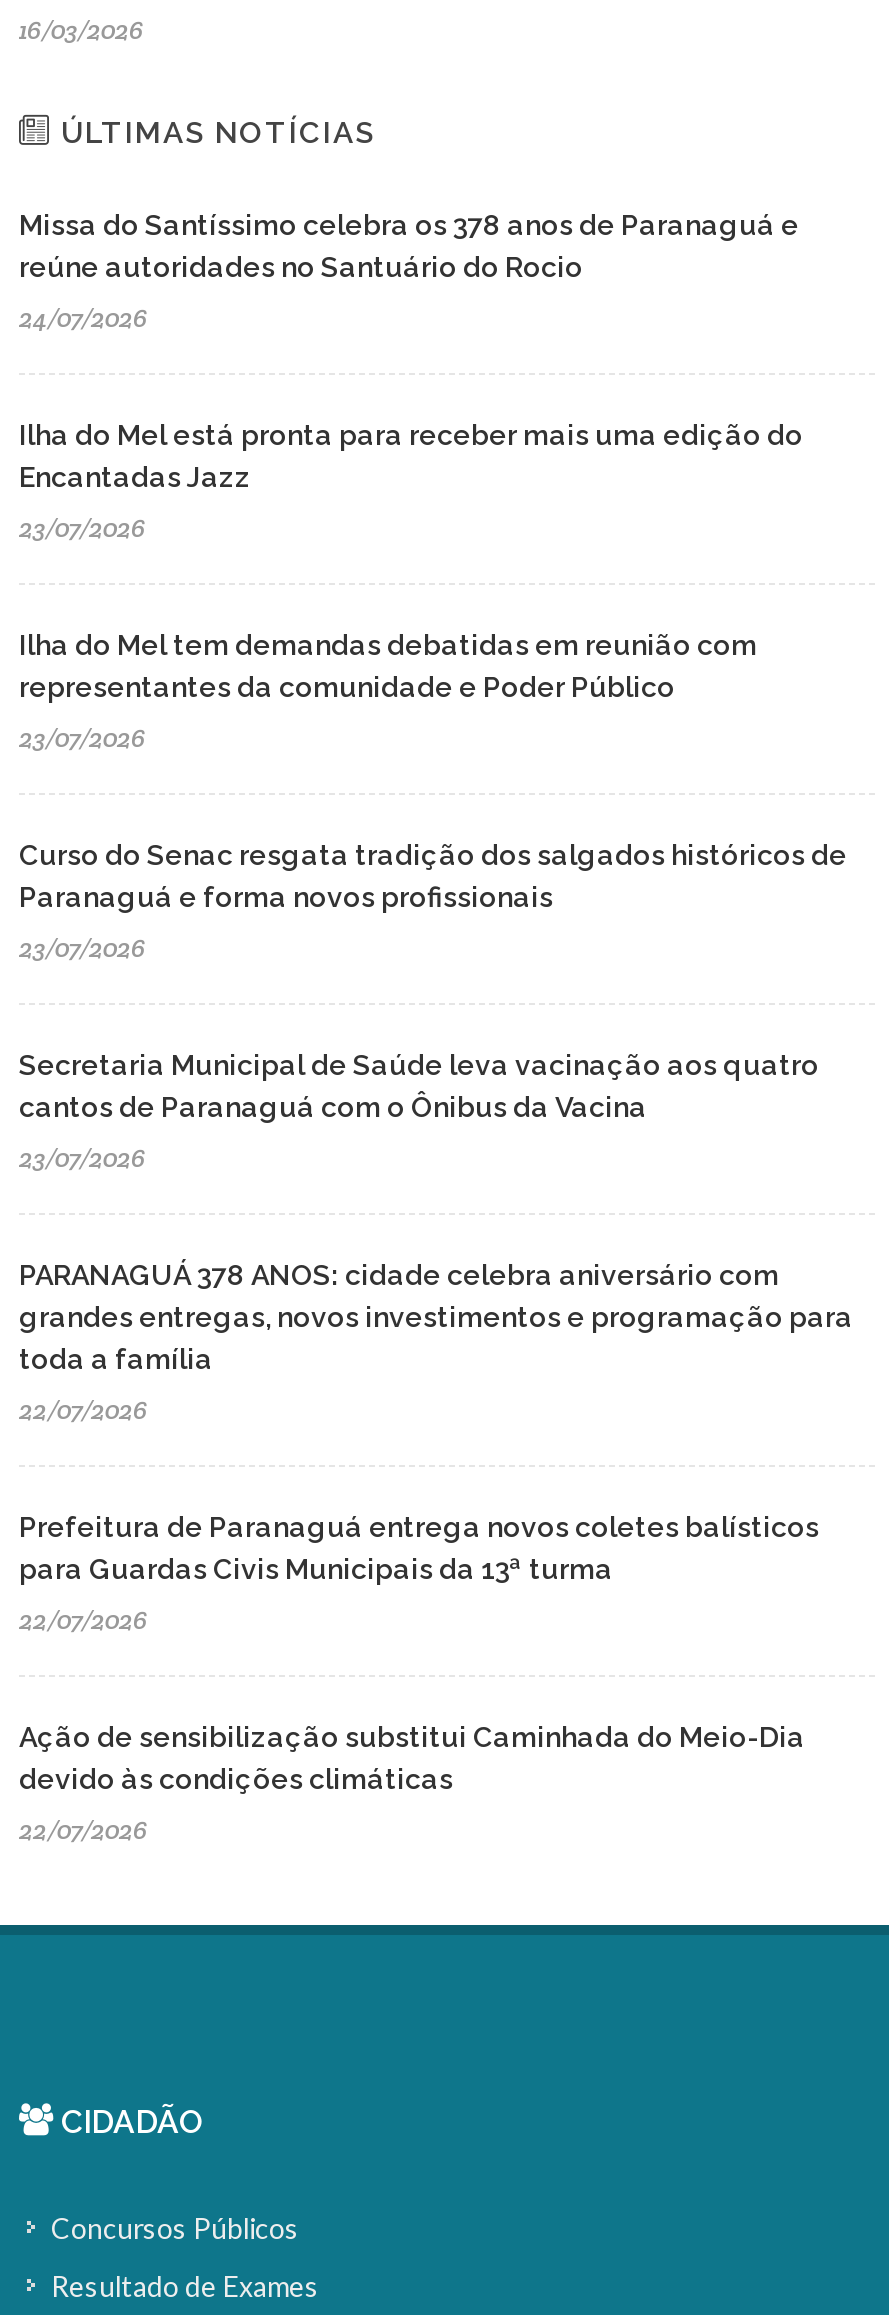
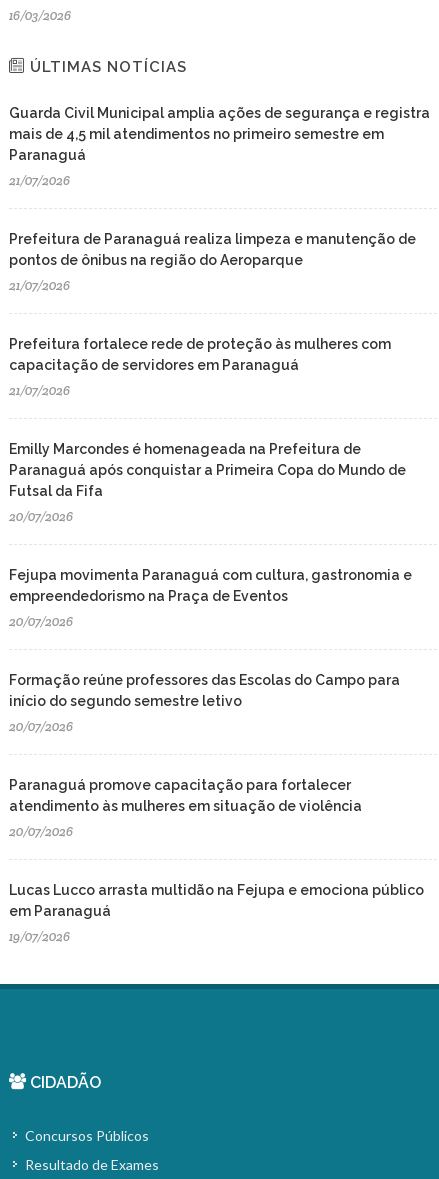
- Missa do Santíssimo celebra os 378 anos de Paranaguá e
- reúne autoridades no Santuário do Rocio
+ Guarda Civil Municipal amplia ações de segurança e registra
+ mais de 4,5 mil atendimentos no primeiro semestre em
+ Paranaguá

- 24/07/2026
+ 21/07/2026

- Ilha do Mel está pronta para receber mais uma edição do
- Encantadas Jazz
+ Prefeitura de Paranaguá realiza limpeza e manutenção de
+ pontos de ônibus na região do Aeroparque

- 23/07/2026
+ 21/07/2026

- Ilha do Mel tem demandas debatidas em reunião com
- representantes da comunidade e Poder Público
+ Prefeitura fortalece rede de proteção às mulheres com
+ capacitação de servidores em Paranaguá

- 23/07/2026
+ 21/07/2026

- Curso do Senac resgata tradição dos salgados históricos de
- Paranaguá e forma novos profissionais
+ Emilly Marcondes é homenageada na Prefeitura de
+ Paranaguá após conquistar a Primeira Copa do Mundo de
+ Futsal da Fifa

- 23/07/2026
+ 20/07/2026

- Secretaria Municipal de Saúde leva vacinação aos quatro
- cantos de Paranaguá com o Ônibus da Vacina
+ Fejupa movimenta Paranaguá com cultura, gastronomia e
+ empreendedorismo na Praça de Eventos

- 23/07/2026
+ 20/07/2026

- PARANAGUÁ 378 ANOS: cidade celebra aniversário com
- grandes entregas, novos investimentos e programação para
- toda a família
+ Formação reúne professores das Escolas do Campo para
+ início do segundo semestre letivo

- 22/07/2026
+ 20/07/2026

- Prefeitura de Paranaguá entrega novos coletes balísticos
- para Guardas Civis Municipais da 13ª turma
+ Paranaguá promove capacitação para fortalecer
+ atendimento às mulheres em situação de violência

- 22/07/2026
+ 20/07/2026

- Ação de sensibilização substitui Caminhada do Meio-Dia
- devido às condições climáticas
+ Lucas Lucco arrasta multidão na Fejupa e emociona público
+ em Paranaguá

- 22/07/2026
+ 19/07/2026
